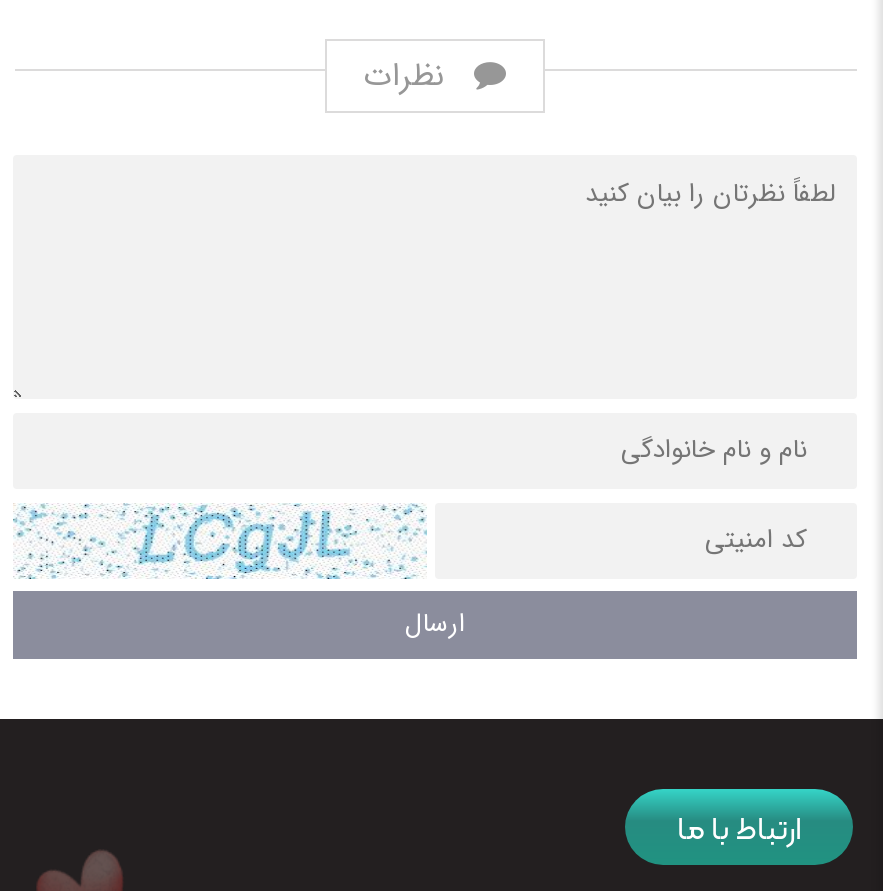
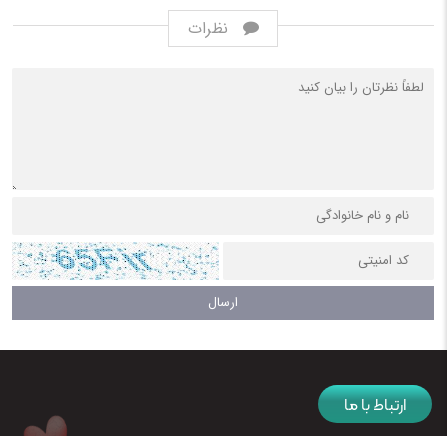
- [image]
+ [image]
